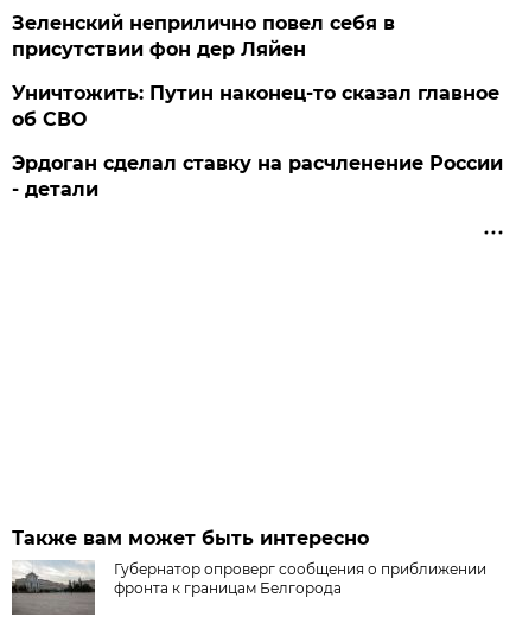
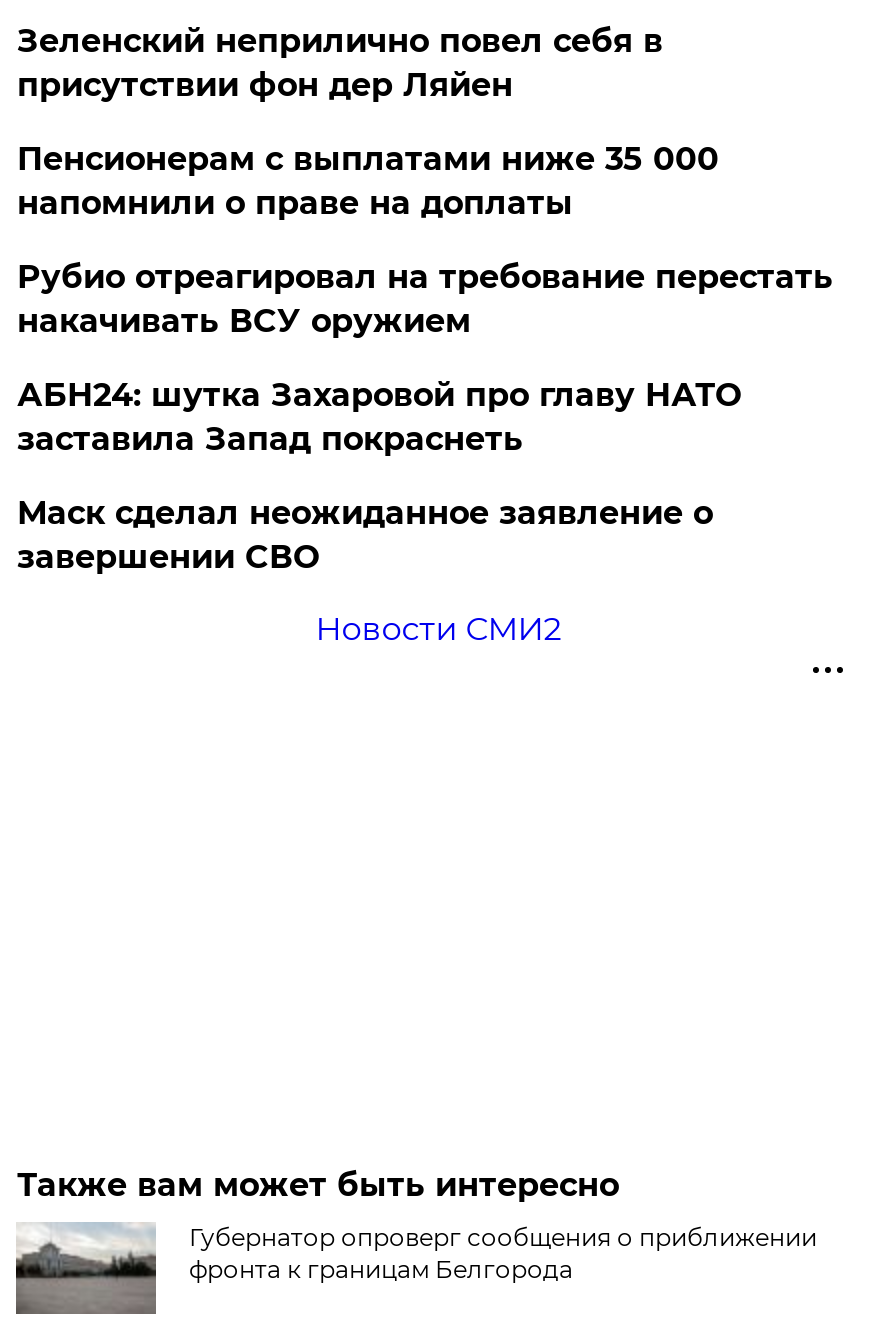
- Уничтожить: Путин наконец-то сказал главное
- об СВО
- Эрдоган сделал ставку на расчленение России
- - детали
+ Пенсионерам с выплатами ниже 35 000
+ напомнили о праве на доплаты
+ Рубио отреагировал на требование перестать
+ накачивать ВСУ оружием
+ АБН24: шутка Захаровой про главу НАТО
+ заставила Запад покраснеть
+ Маск сделал неожиданное заявление о
+ завершении СВО
+ Новости СМИ2
